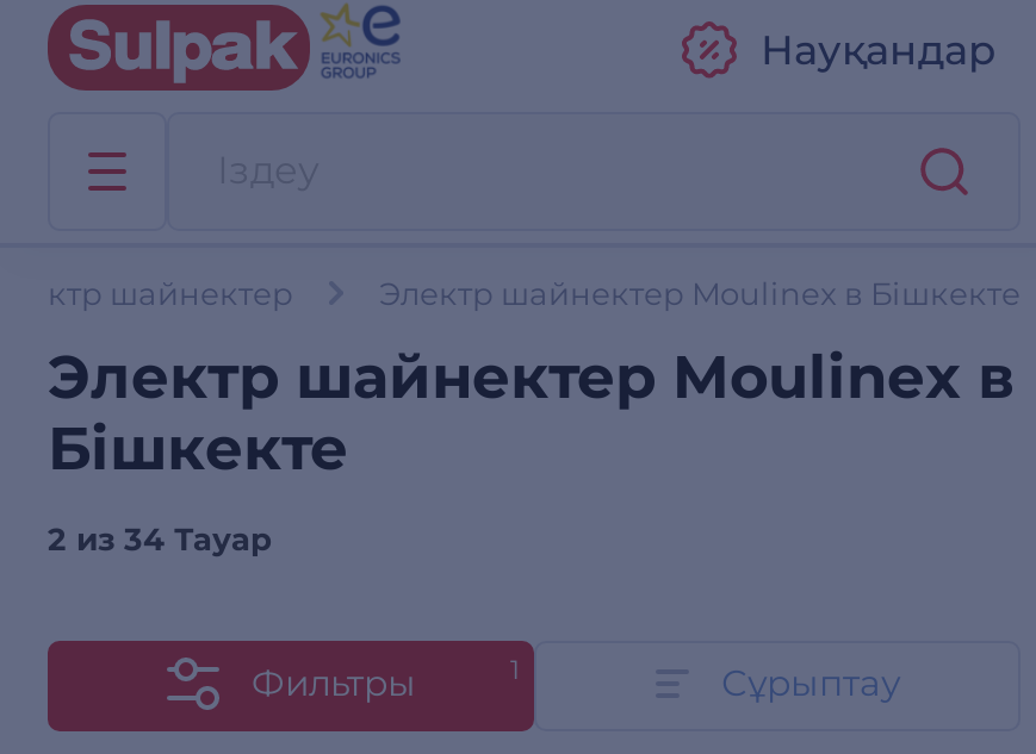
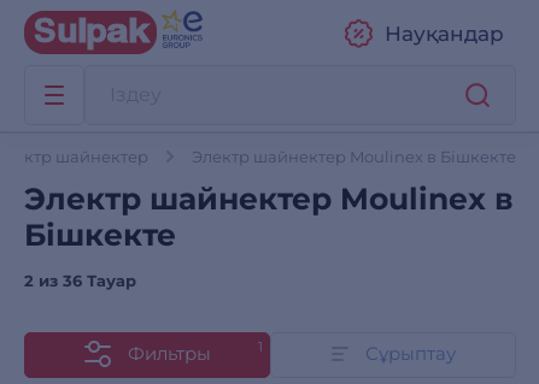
- 2 из 34 Тауар
+ 2 из 36 Тауар
